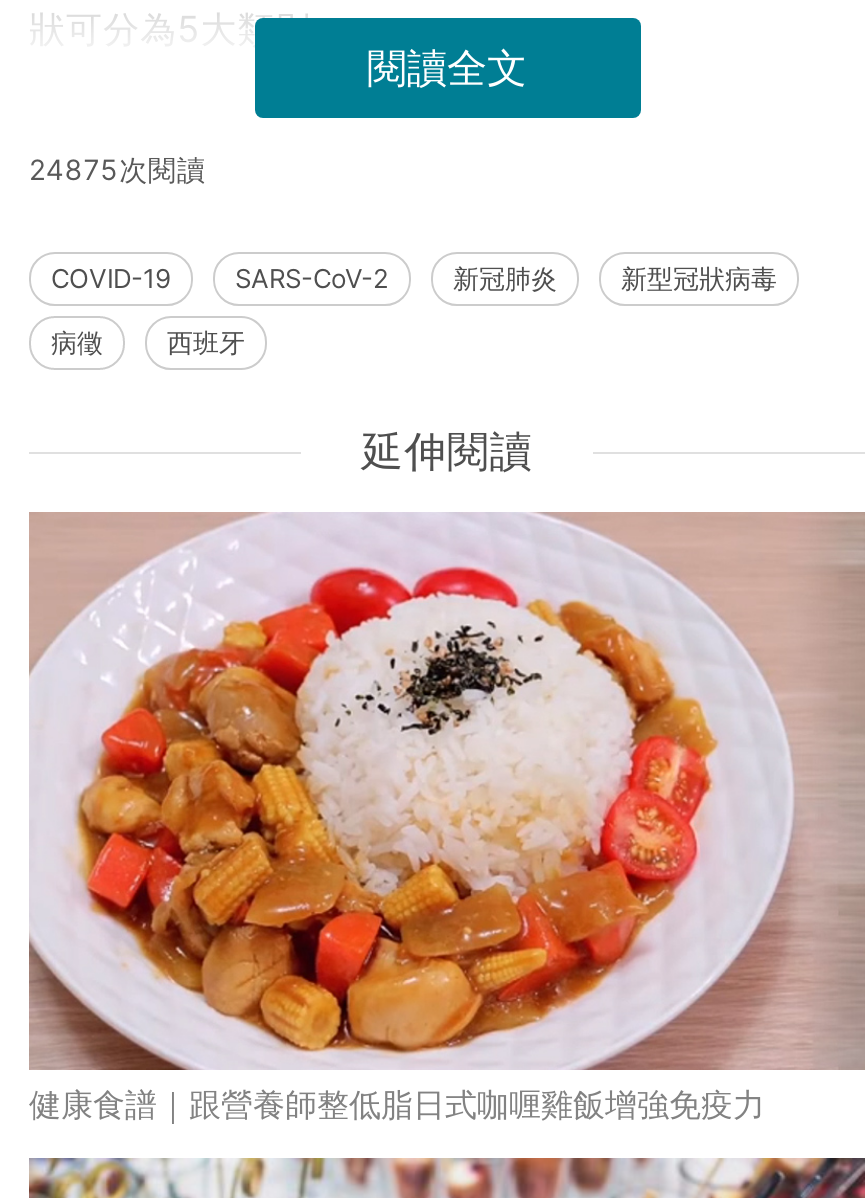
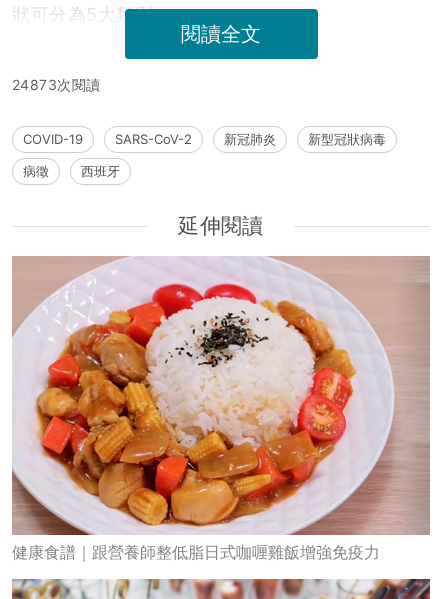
- 24875次閱讀
+ 24873次閱讀
